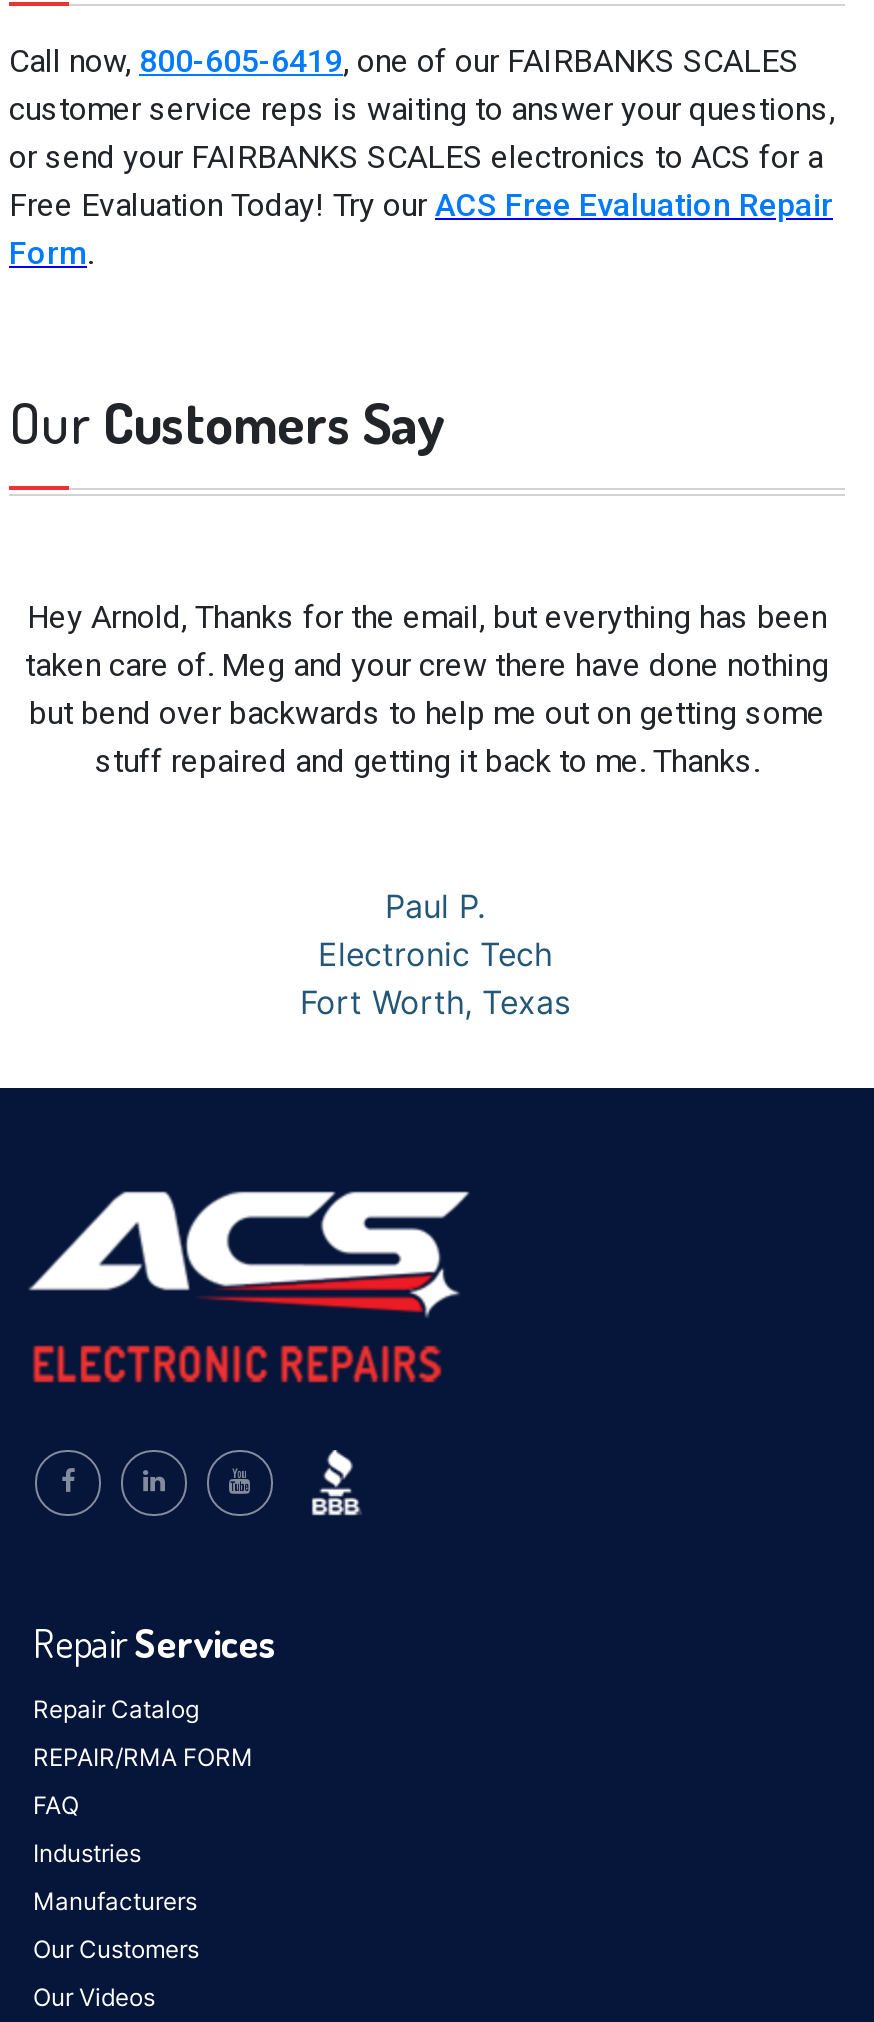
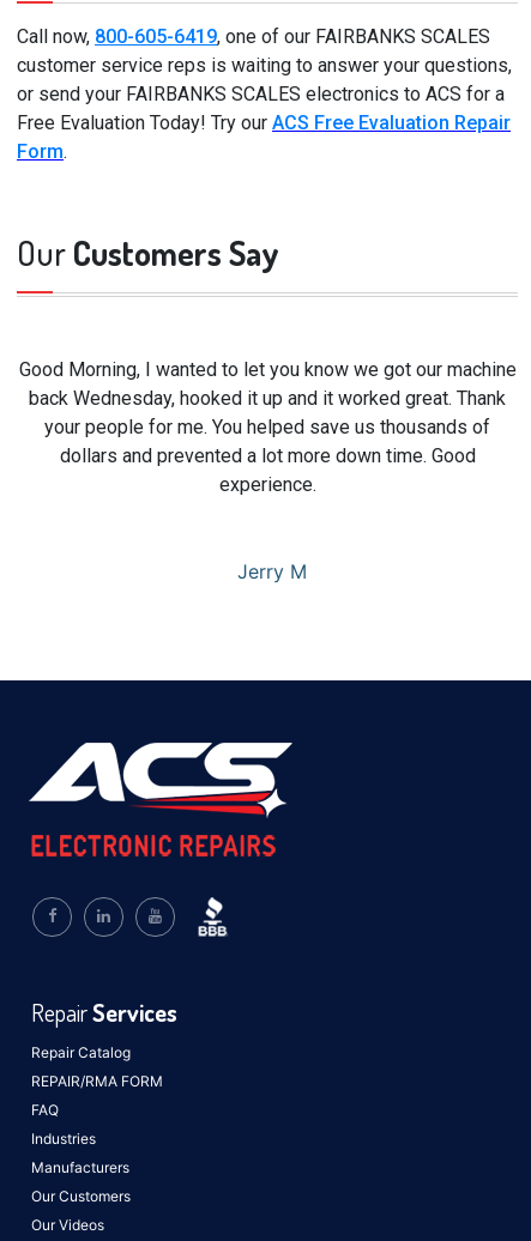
- Hey Arnold, Thanks for the email, but everything has been
- taken care of. Meg and your crew there have done nothing
- but bend over backwards to help me out on getting some
- stuff repaired and getting it back to me. Thanks.
+ Good Morning, I wanted to let you know we got our machine
+ back Wednesday, hooked it up and it worked great. Thank
+ your people for me. You helped save us thousands of
+ dollars and prevented a lot more down time. Good
+ experience.

- Paul P.
- Electronic Tech
- Fort Worth, Texas
+ Jerry M
